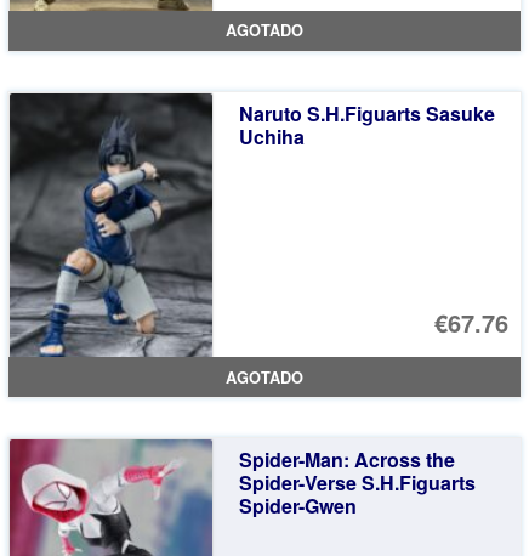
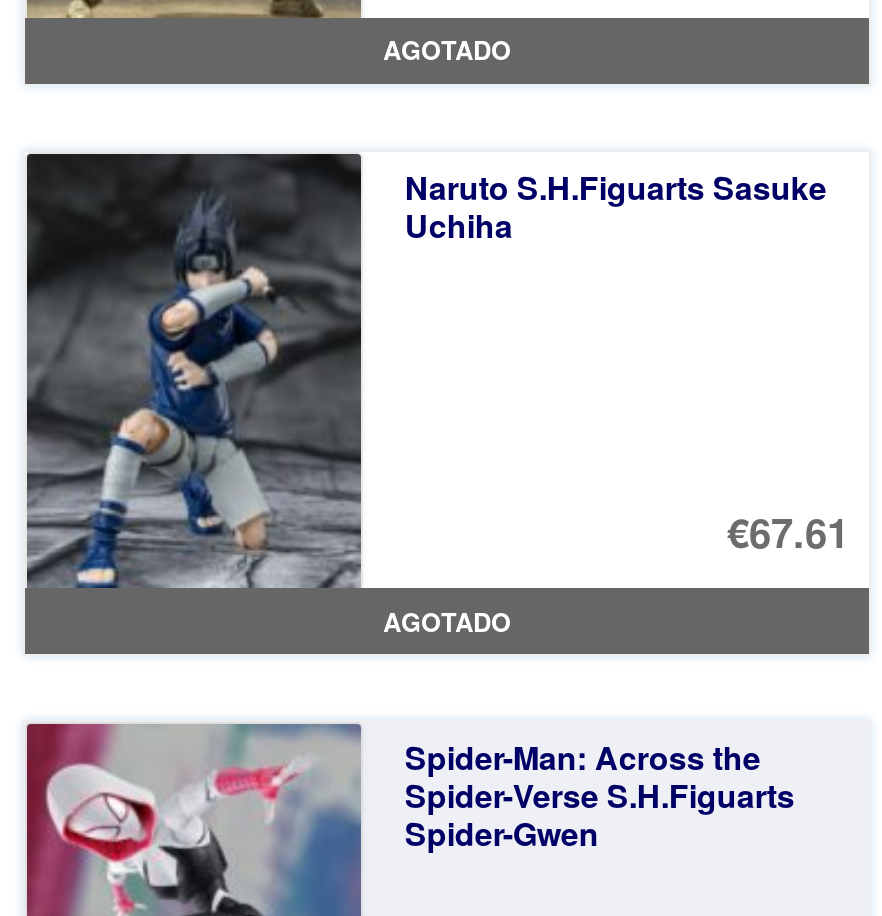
- €67.76
+ €67.61
